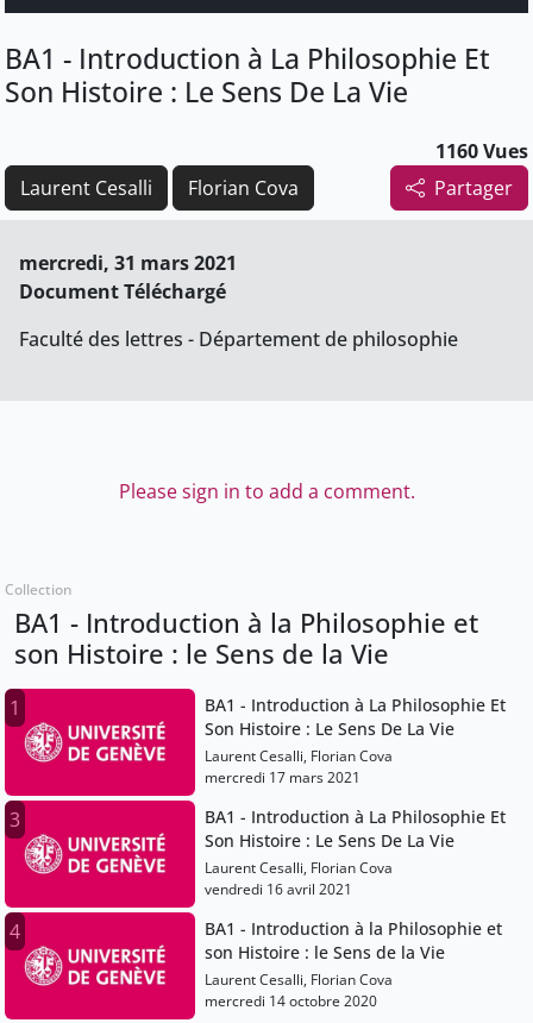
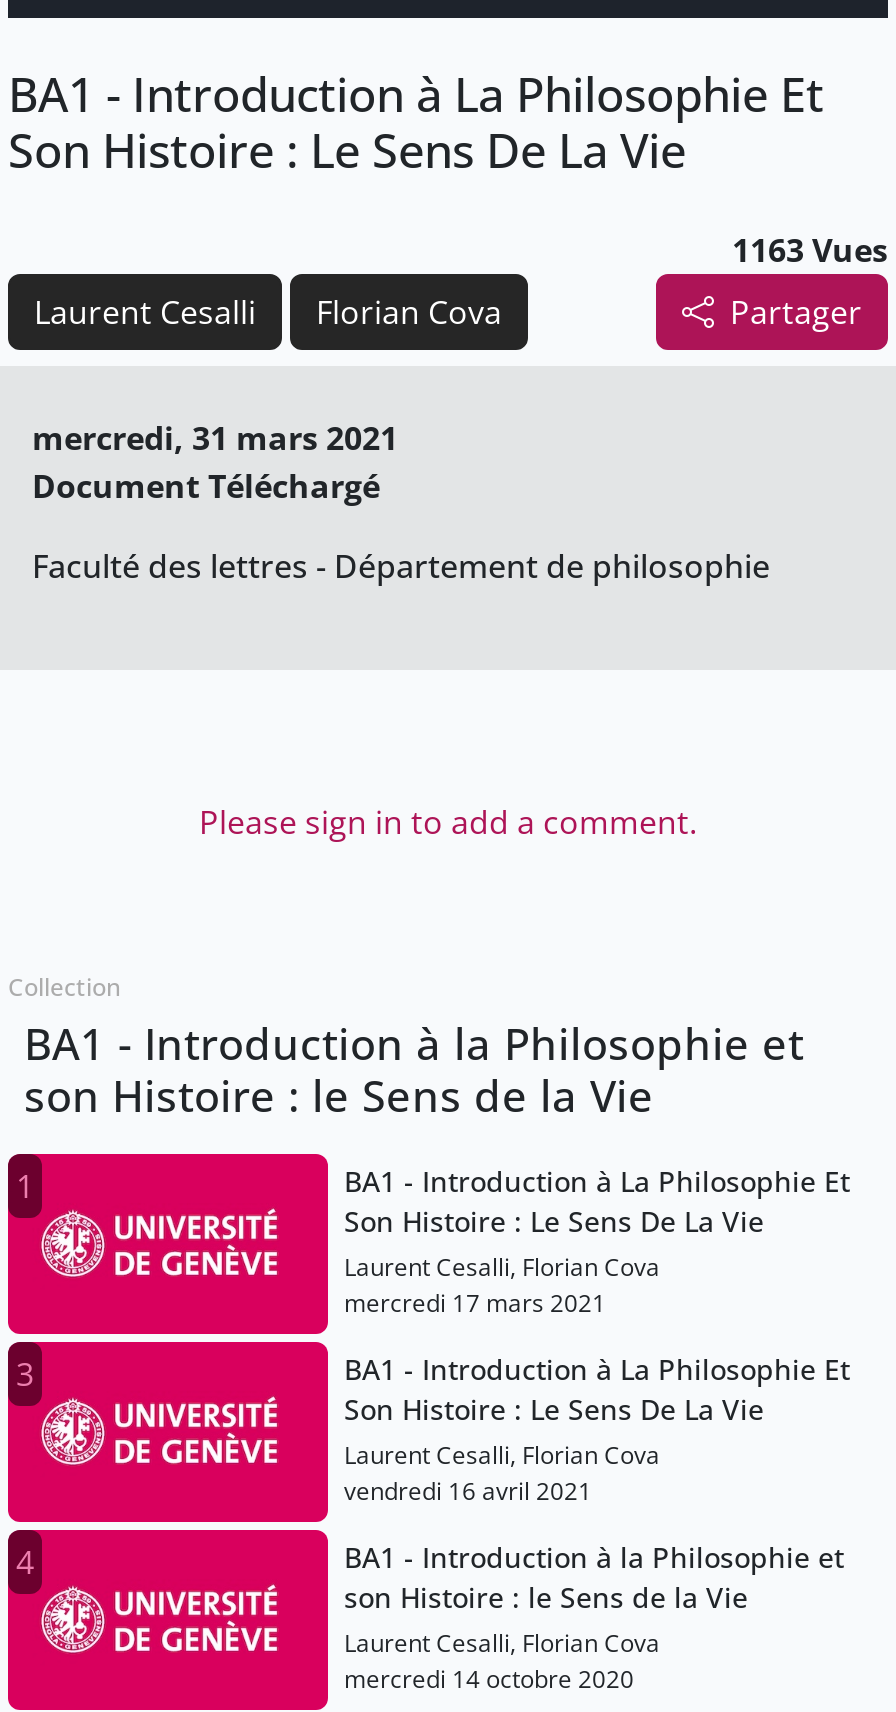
- 1160 Vues
+ 1163 Vues
